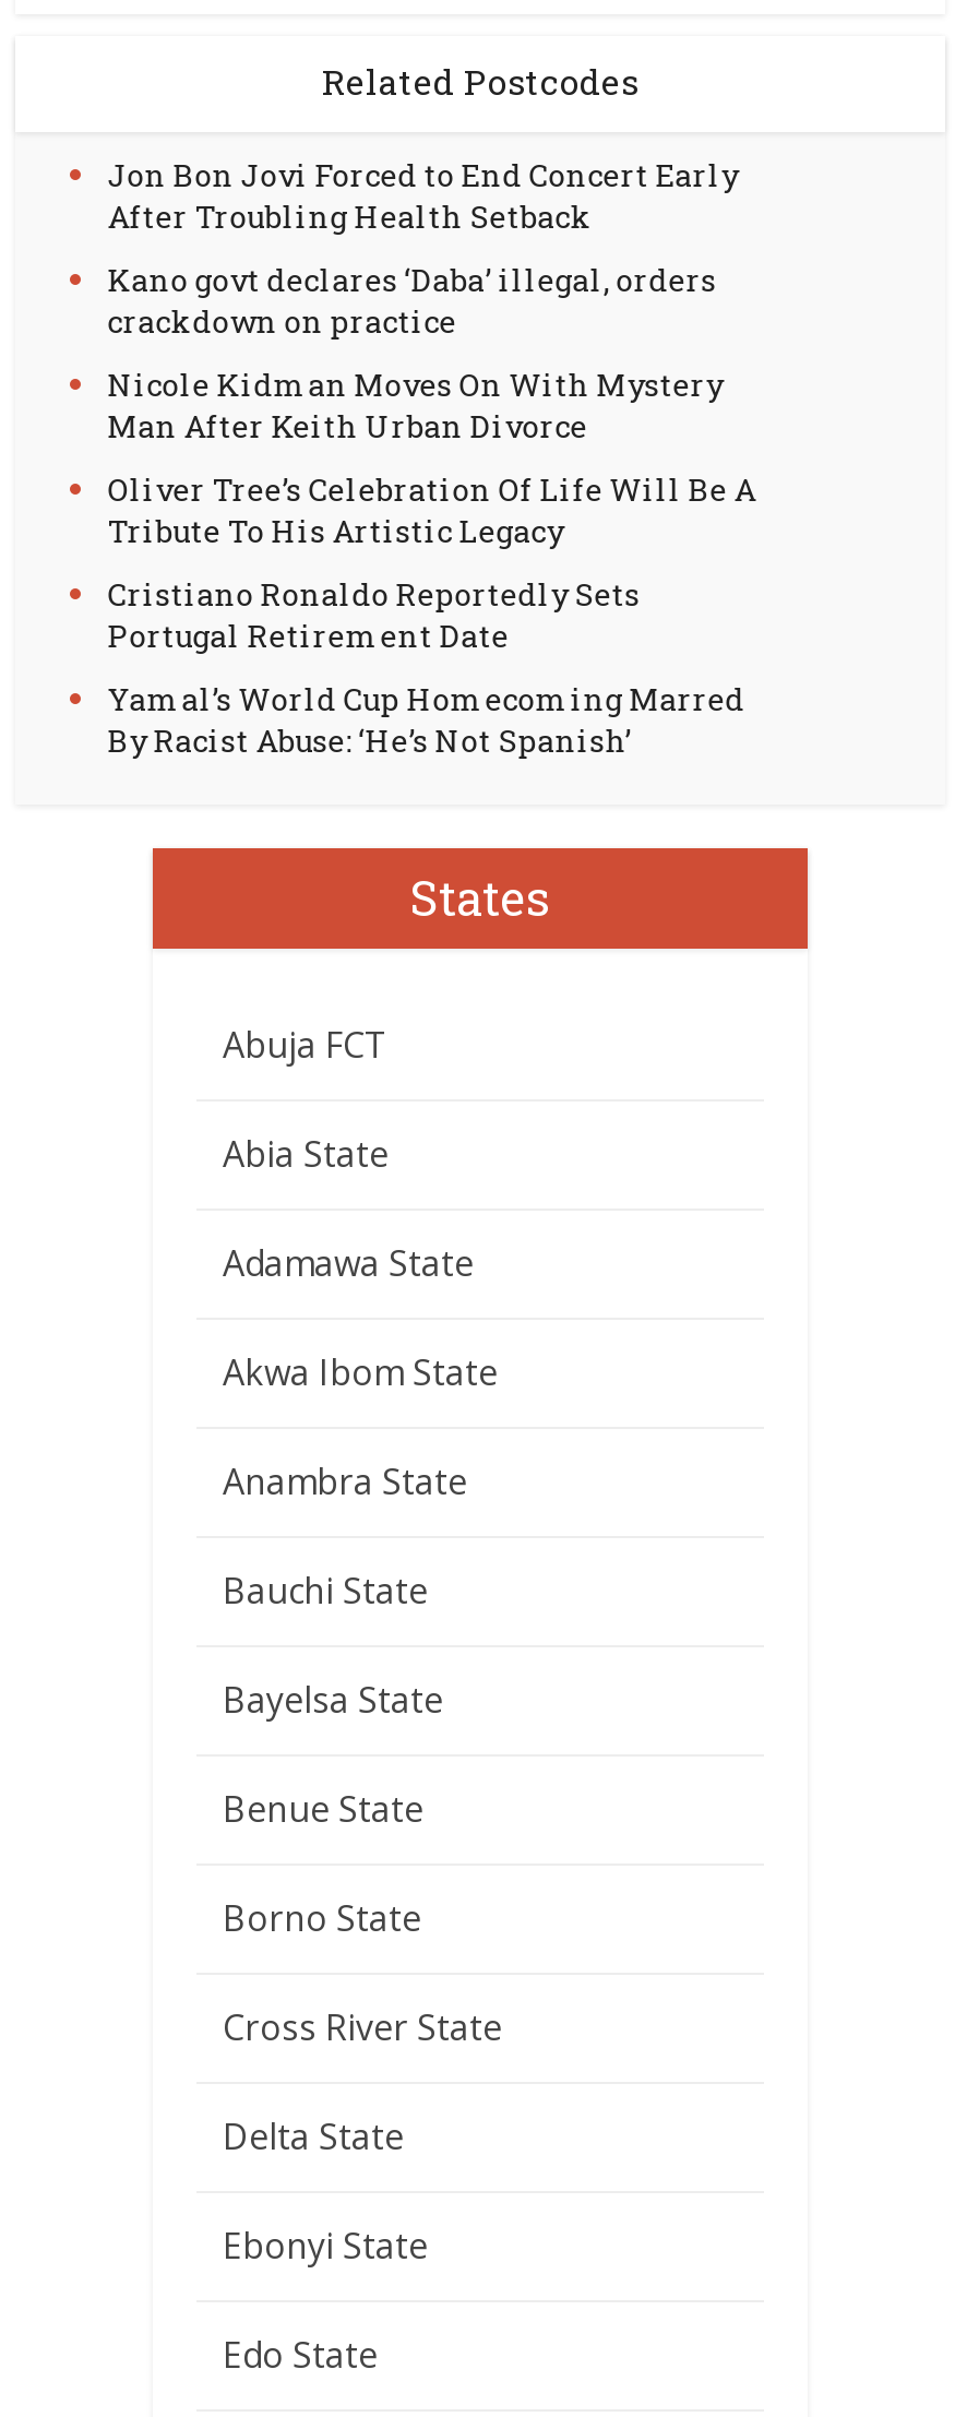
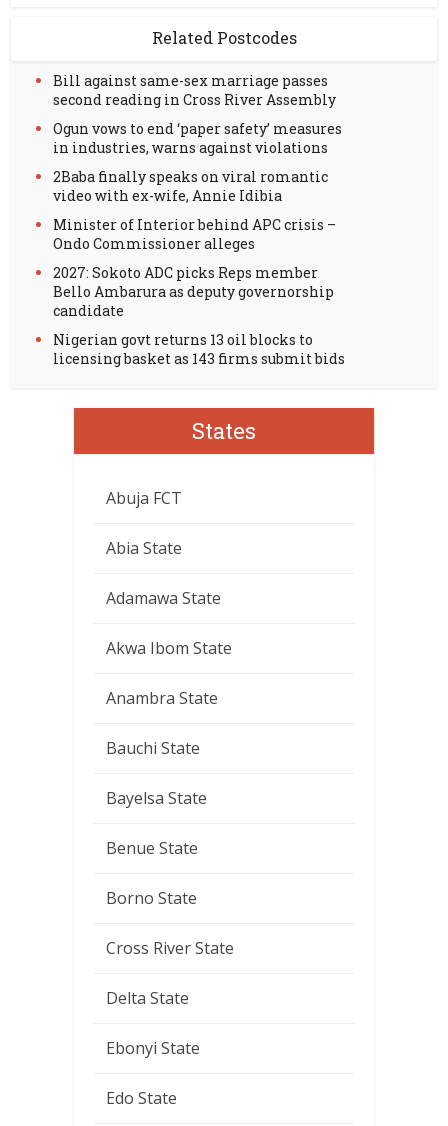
- Jon Bon Jovi Forced to End Concert Early
- After Troubling Health Setback
+ Bill against same-sex marriage passes
+ second reading in Cross River Assembly

- Kano govt declares ‘Daba’ illegal, orders
- crackdown on practice
+ Ogun vows to end ‘paper safety’ measures
+ in industries, warns against violations

- Nicole Kidman Moves On With Mystery
- Man After Keith Urban Divorce
+ 2Baba finally speaks on viral romantic
+ video with ex-wife, Annie Idibia

- Oliver Tree’s Celebration Of Life Will Be A
- Tribute To His Artistic Legacy
+ Minister of Interior behind APC crisis –
+ Ondo Commissioner alleges

- Cristiano Ronaldo Reportedly Sets
- Portugal Retirement Date
+ 2027: Sokoto ADC picks Reps member
+ Bello Ambarura as deputy governorship
+ candidate

- Yamal’s World Cup Homecoming Marred
- By Racist Abuse: ‘He’s Not Spanish’
+ Nigerian govt returns 13 oil blocks to
+ licensing basket as 143 firms submit bids
